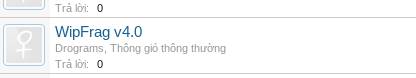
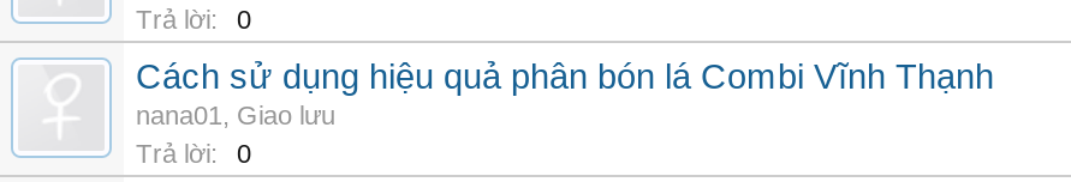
- WipFrag v4.0
- Drograms, Thông gió thông thường
+ Cách sử dụng hiệu quả phân bón lá Combi Vĩnh Thạnh
+ nana01, Giao lưu
